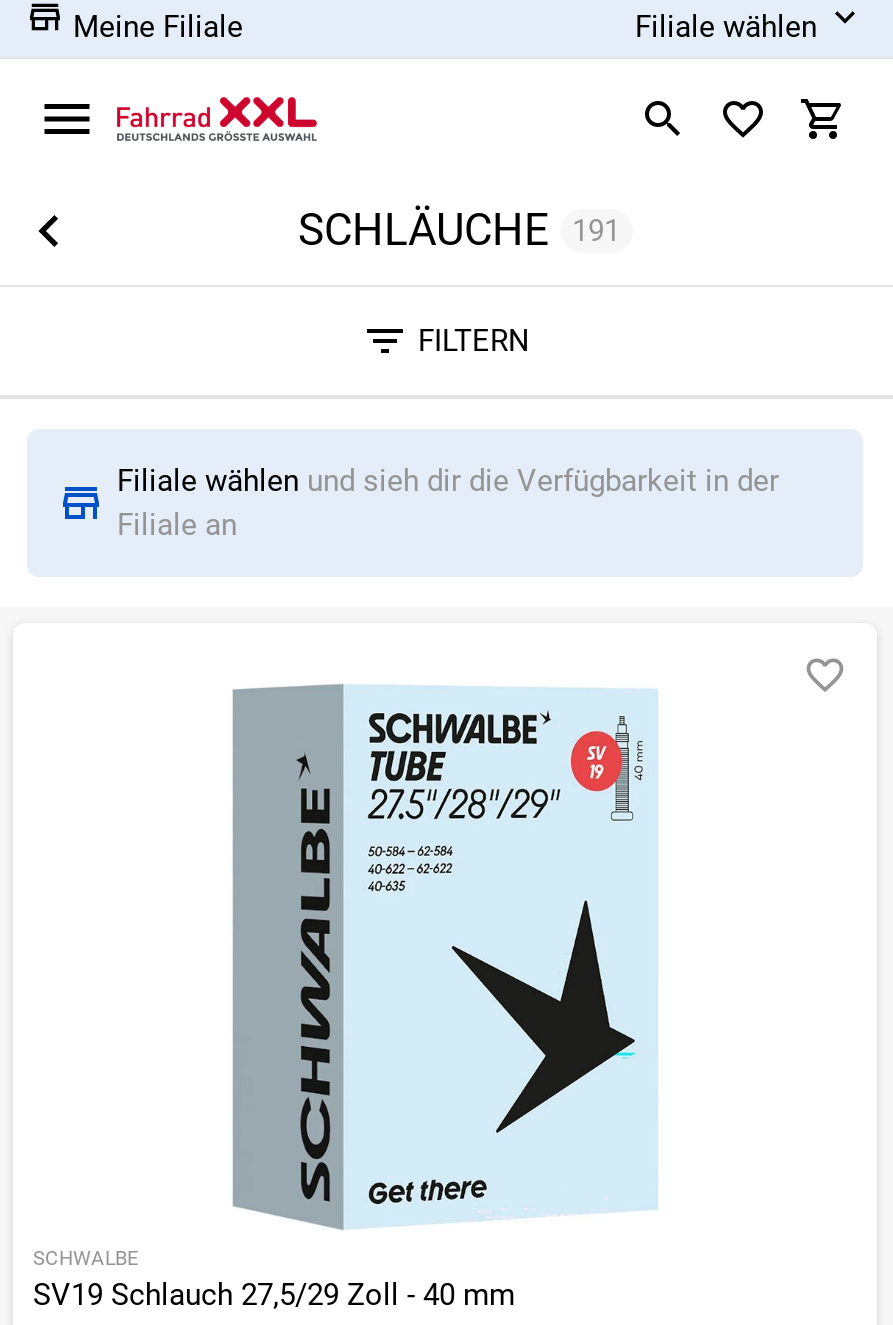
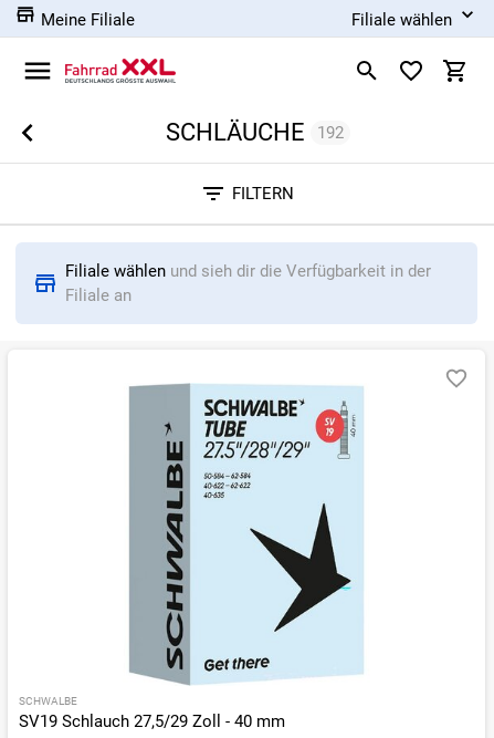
- SCHLÄUCHE 191
+ SCHLÄUCHE 192
